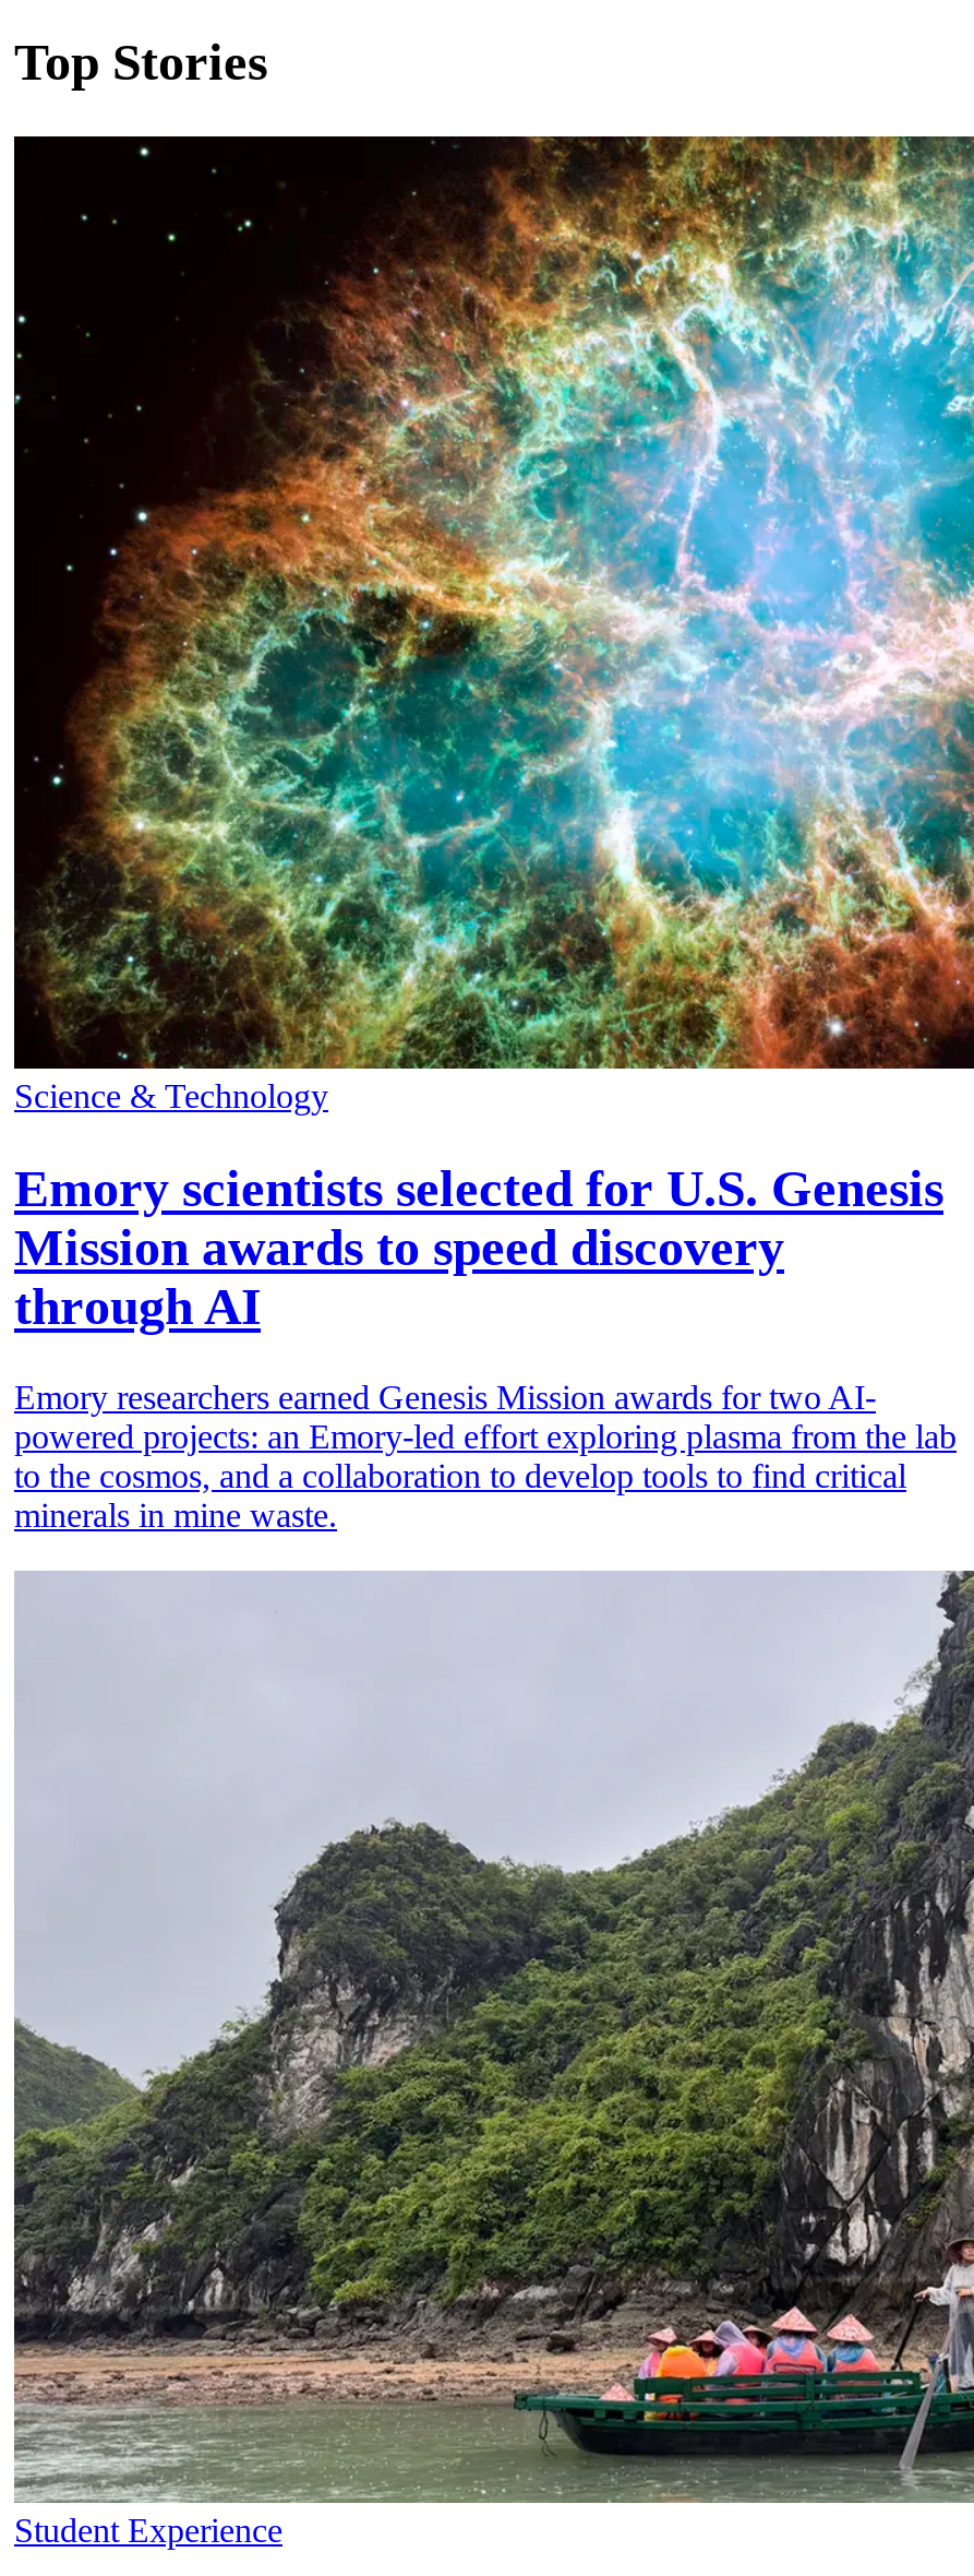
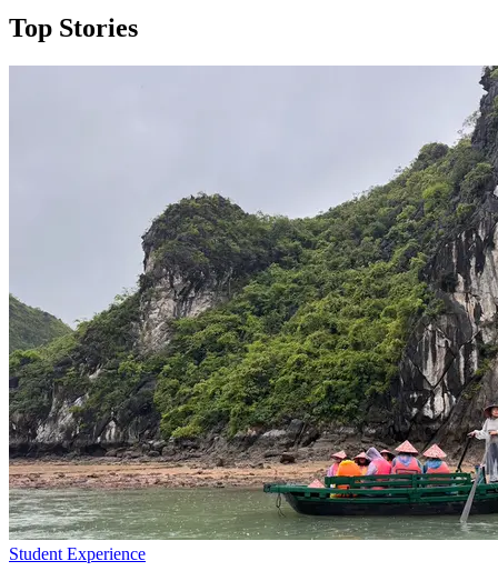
- [image]
- Science & Technology
- Emory scientists selected for U.S. Genesis
- Mission awards to speed discovery
- through AI
- Emory researchers earned Genesis Mission awards for two AI-
- powered projects: an Emory-led effort exploring plasma from the lab
- to the cosmos, and a collaboration to develop tools to find critical
- minerals in mine waste.
